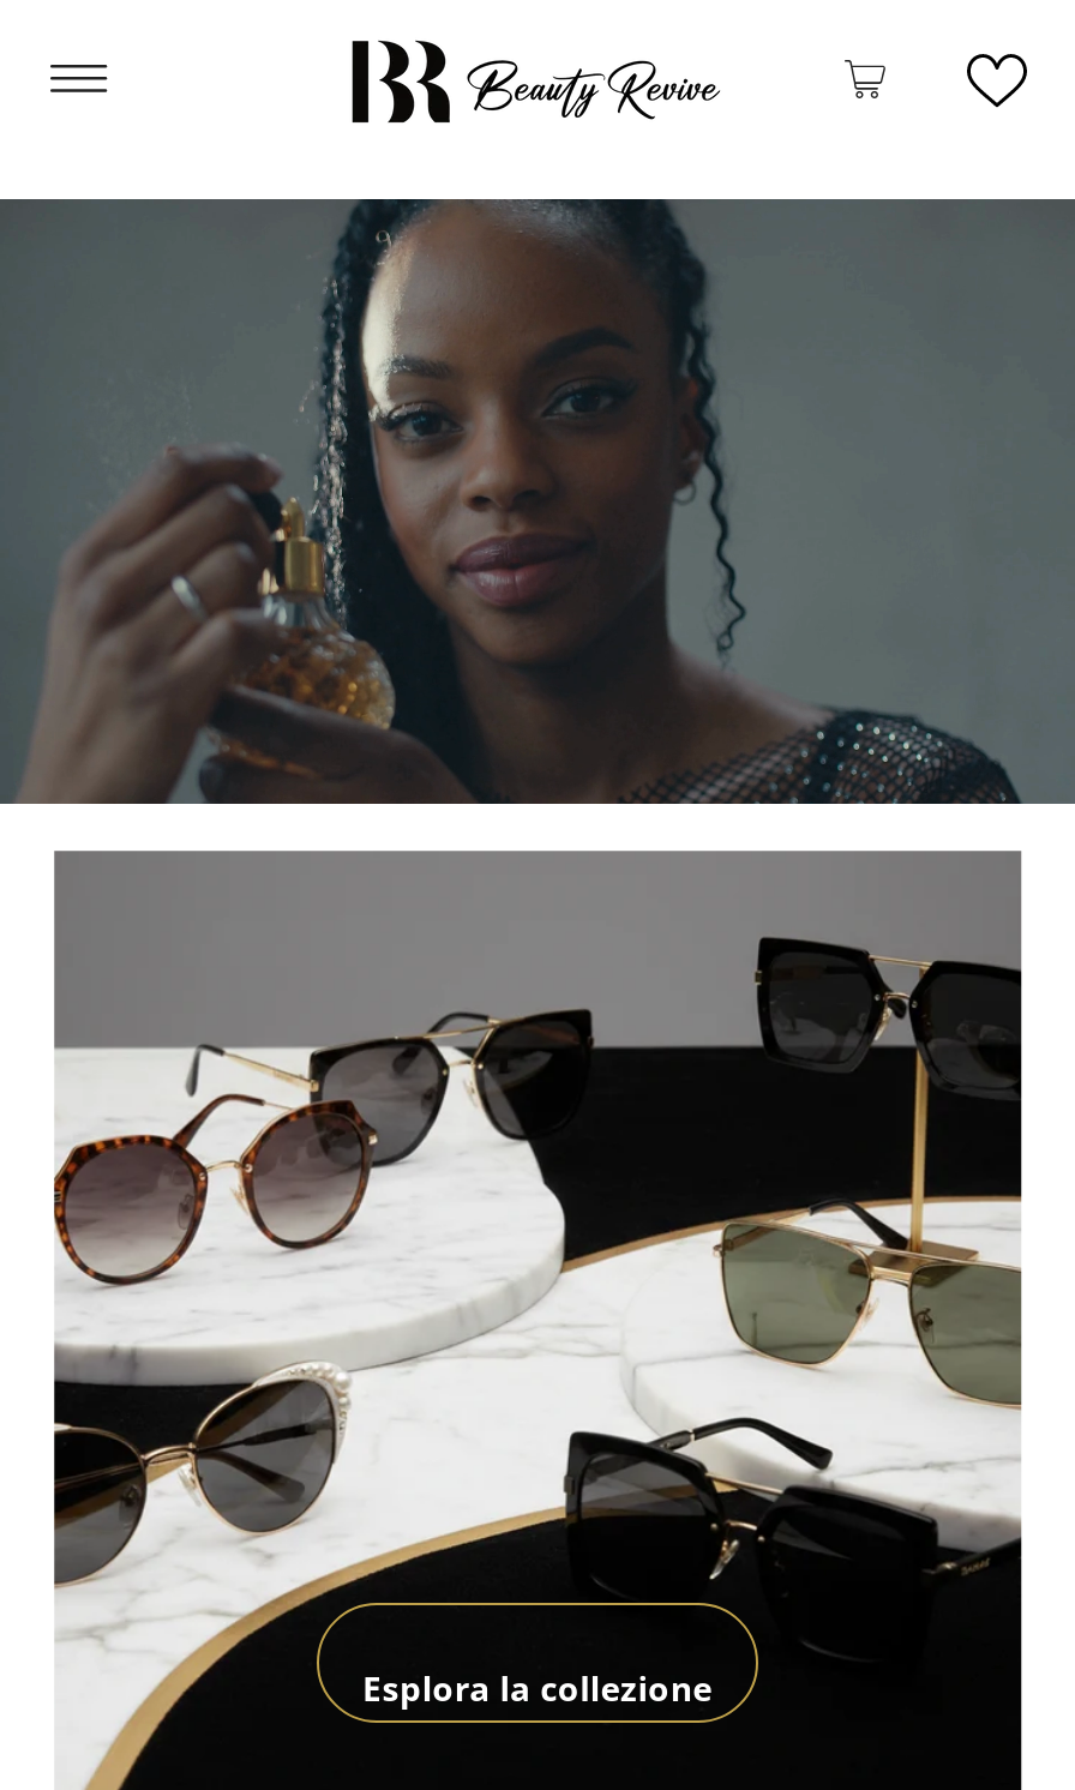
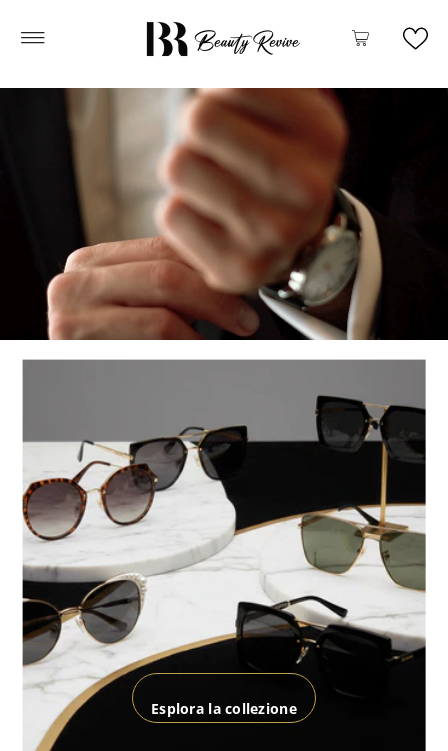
- [image]
+ [image]
